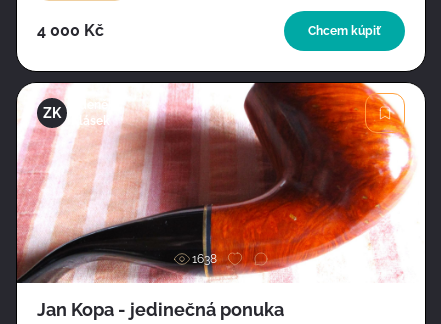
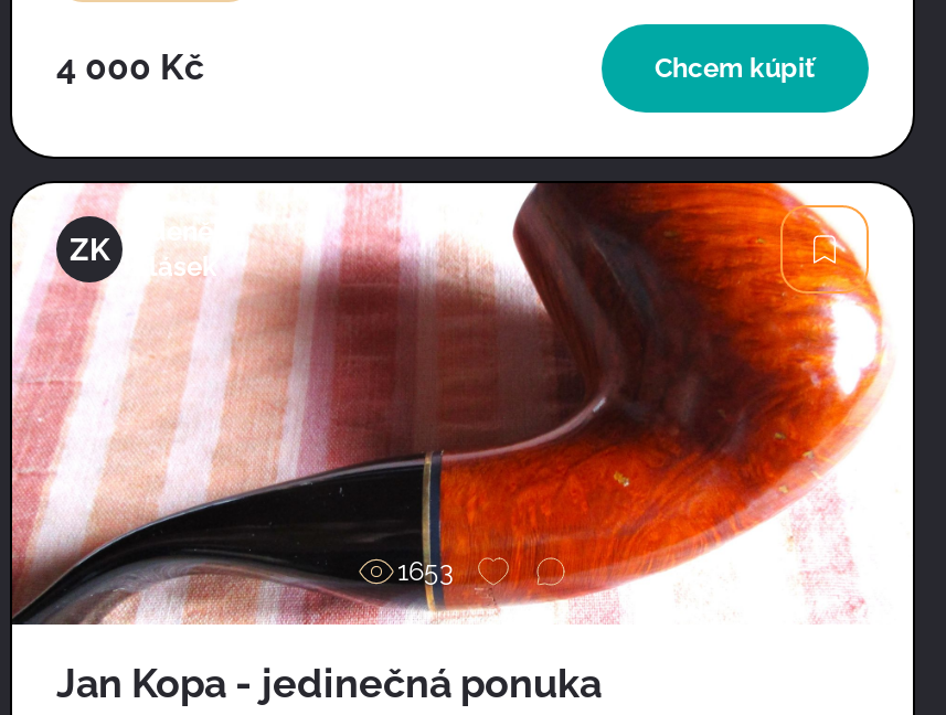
- 1638
+ 1653
